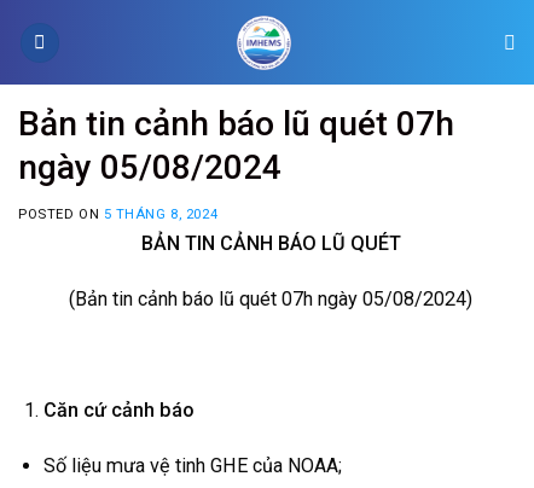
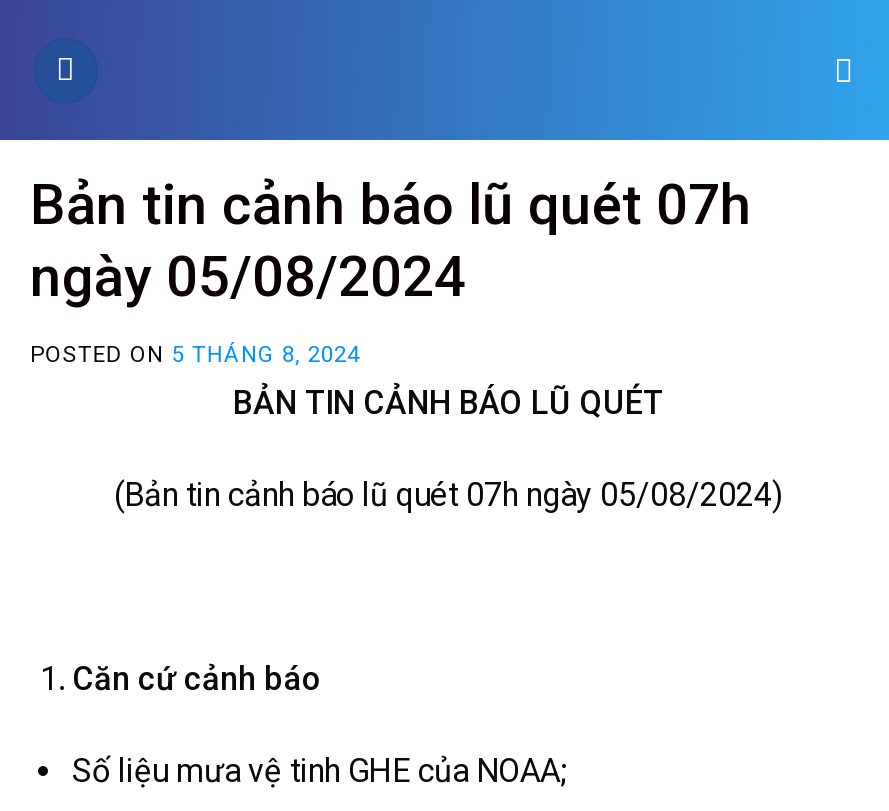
- [image]
